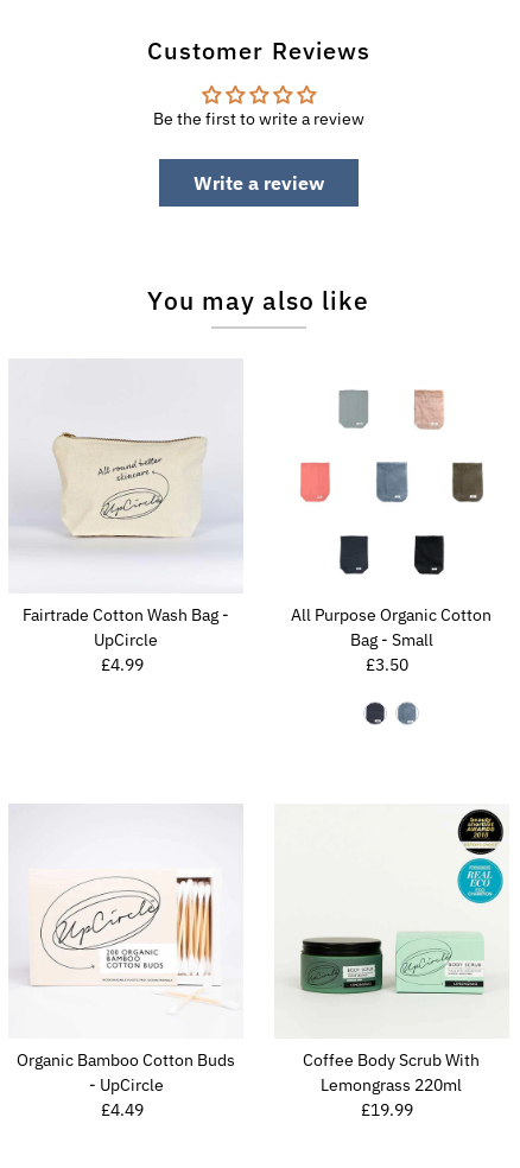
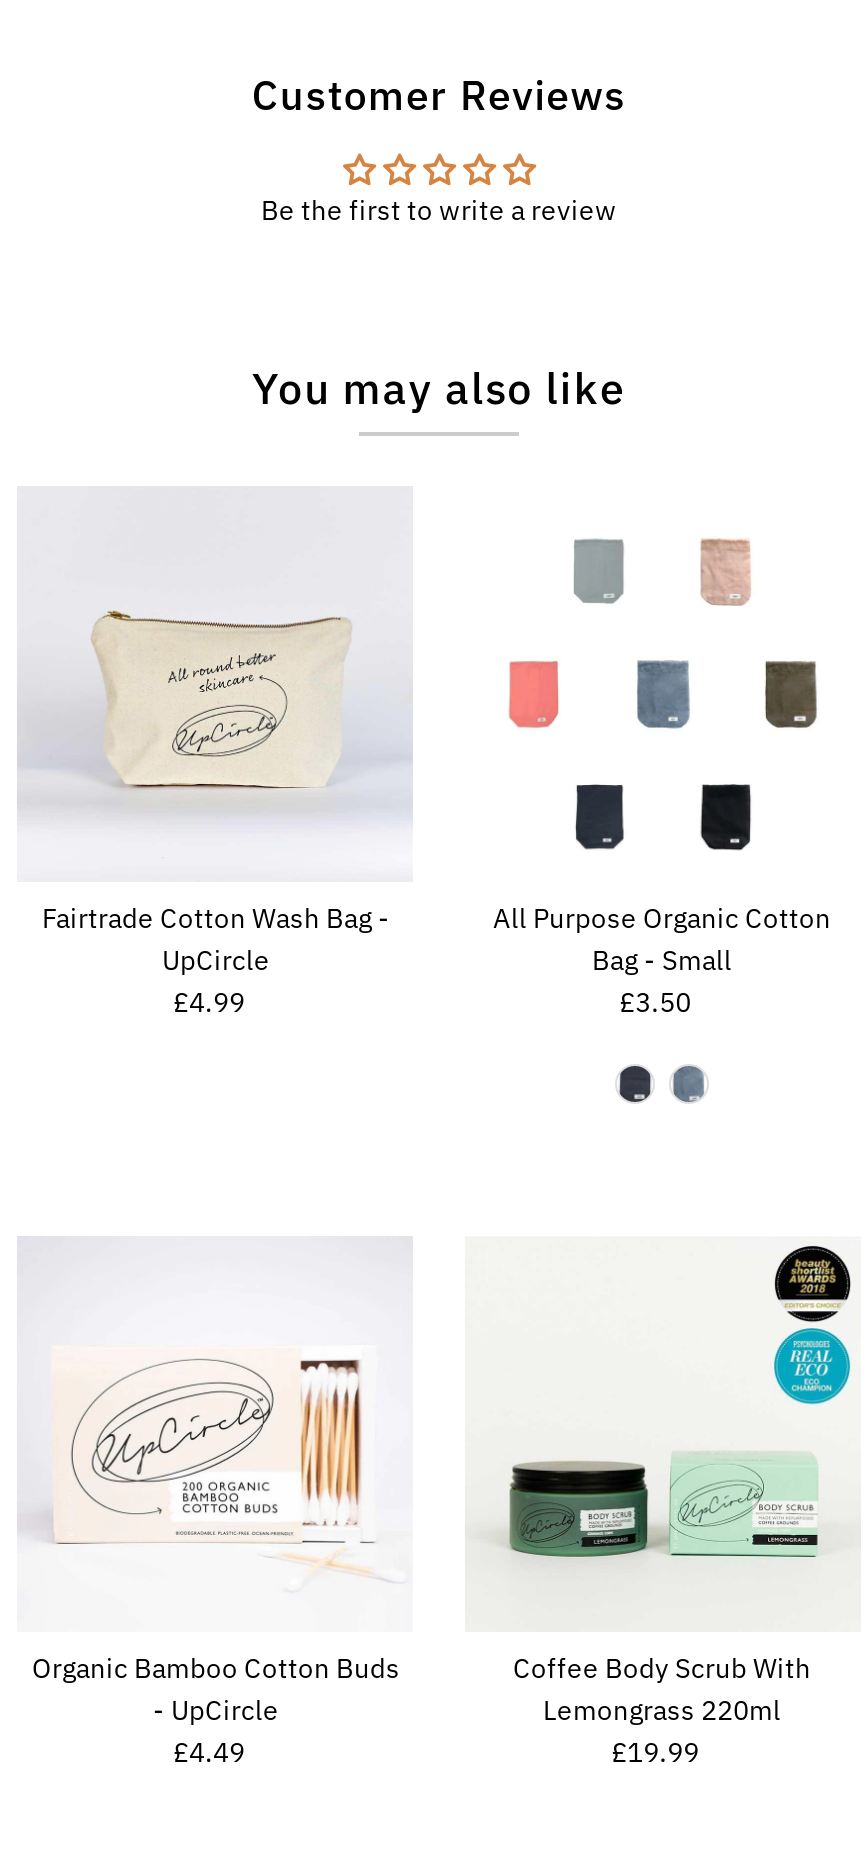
- Write a review
